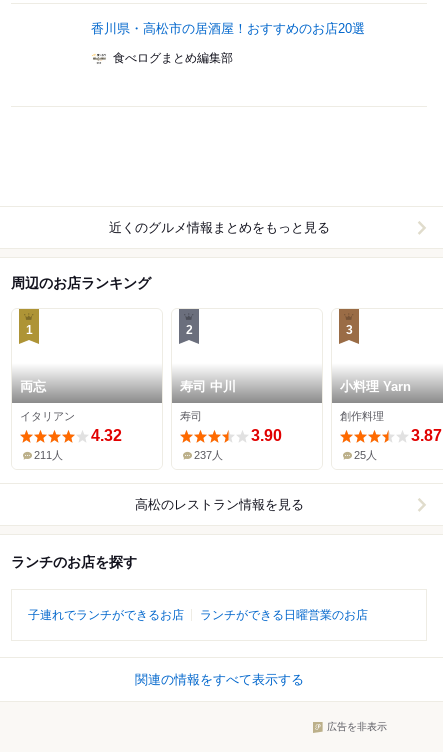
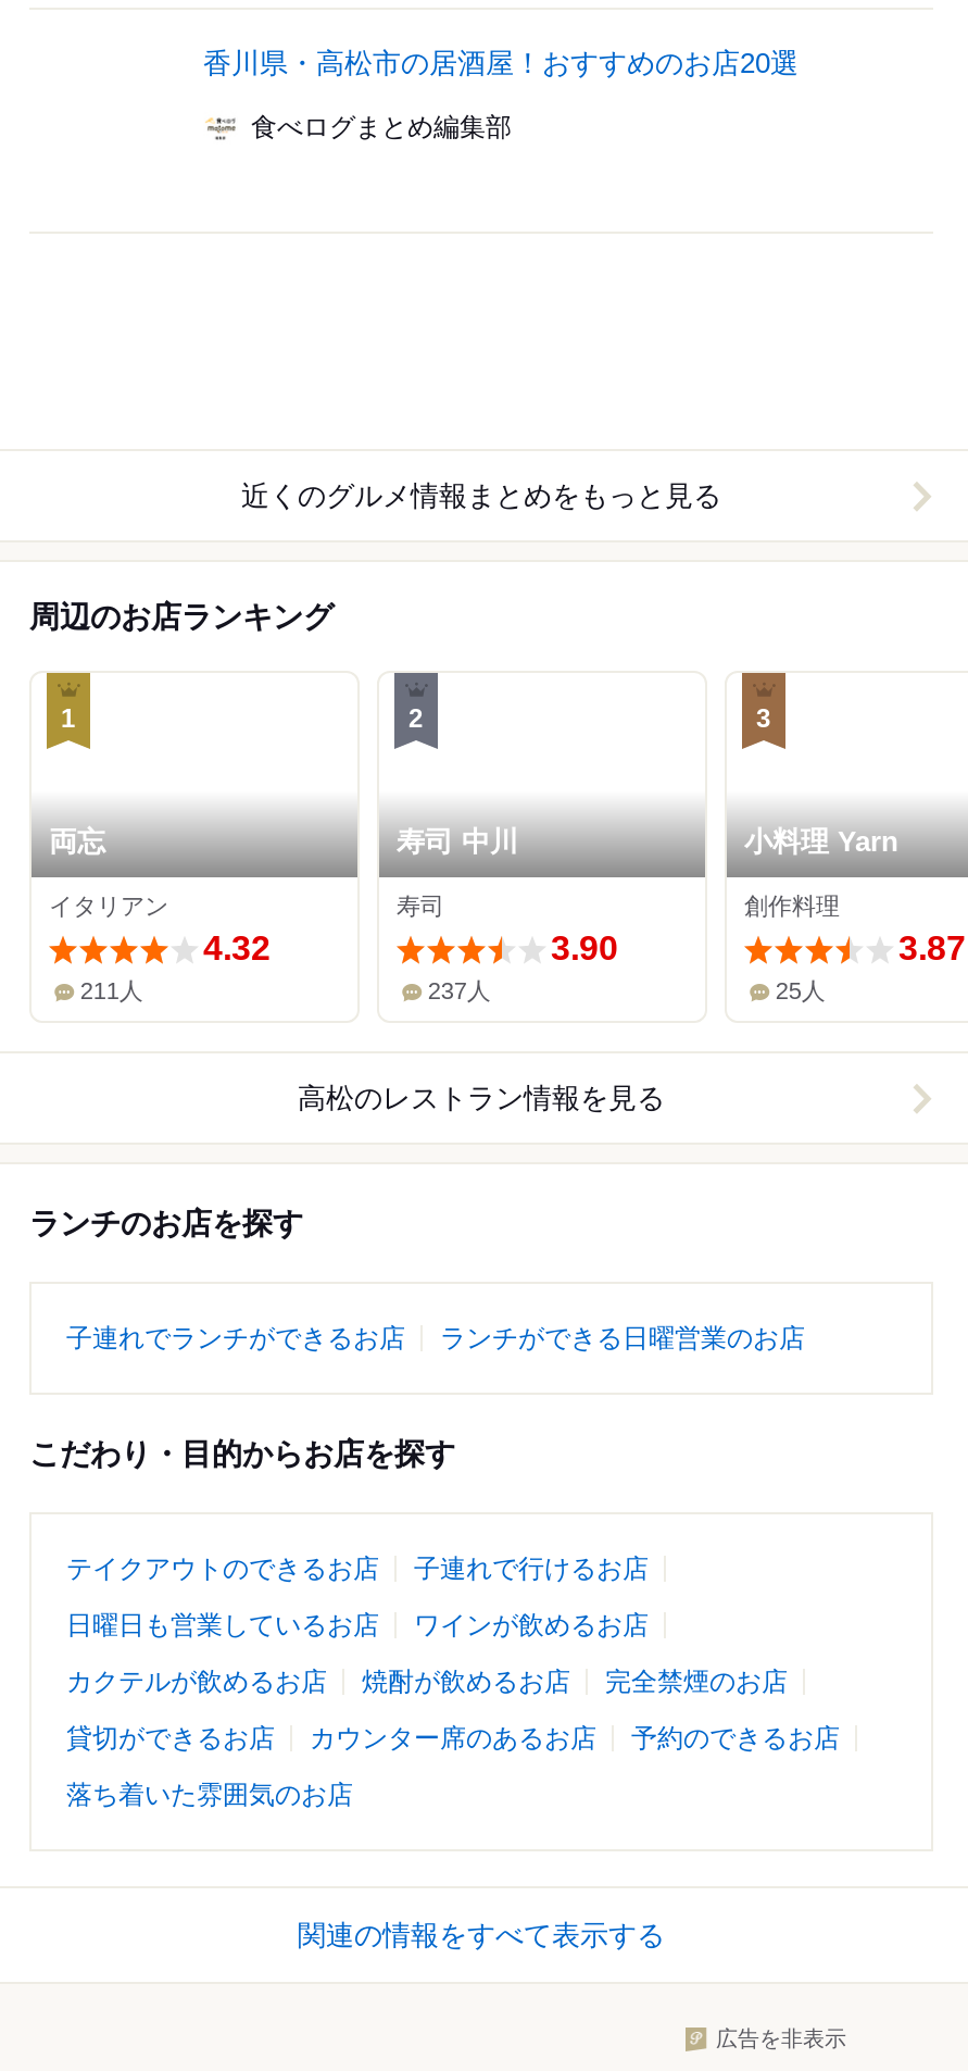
+ こだわり・目的からお店を探す
+ テイクアウトのできるお店
+ 子連れで行けるお店
+ 日曜日も営業しているお店
+ ワインが飲めるお店
+ カクテルが飲めるお店
+ 焼酎が飲めるお店
+ 完全禁煙のお店
+ 貸切ができるお店
+ カウンター席のあるお店
+ 予約のできるお店
+ 落ち着いた雰囲気のお店
